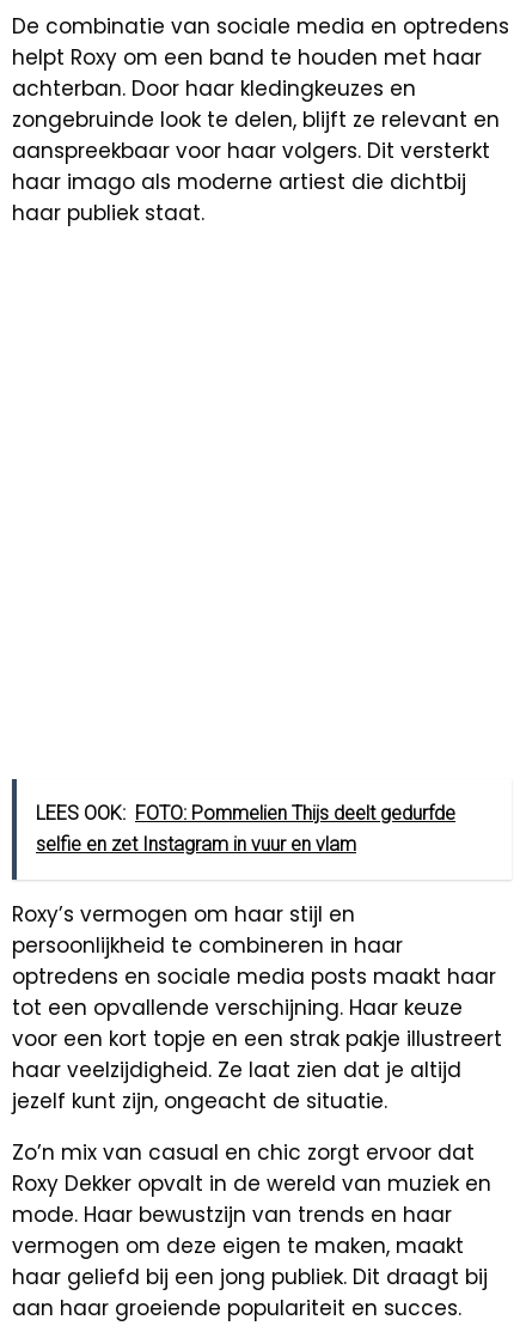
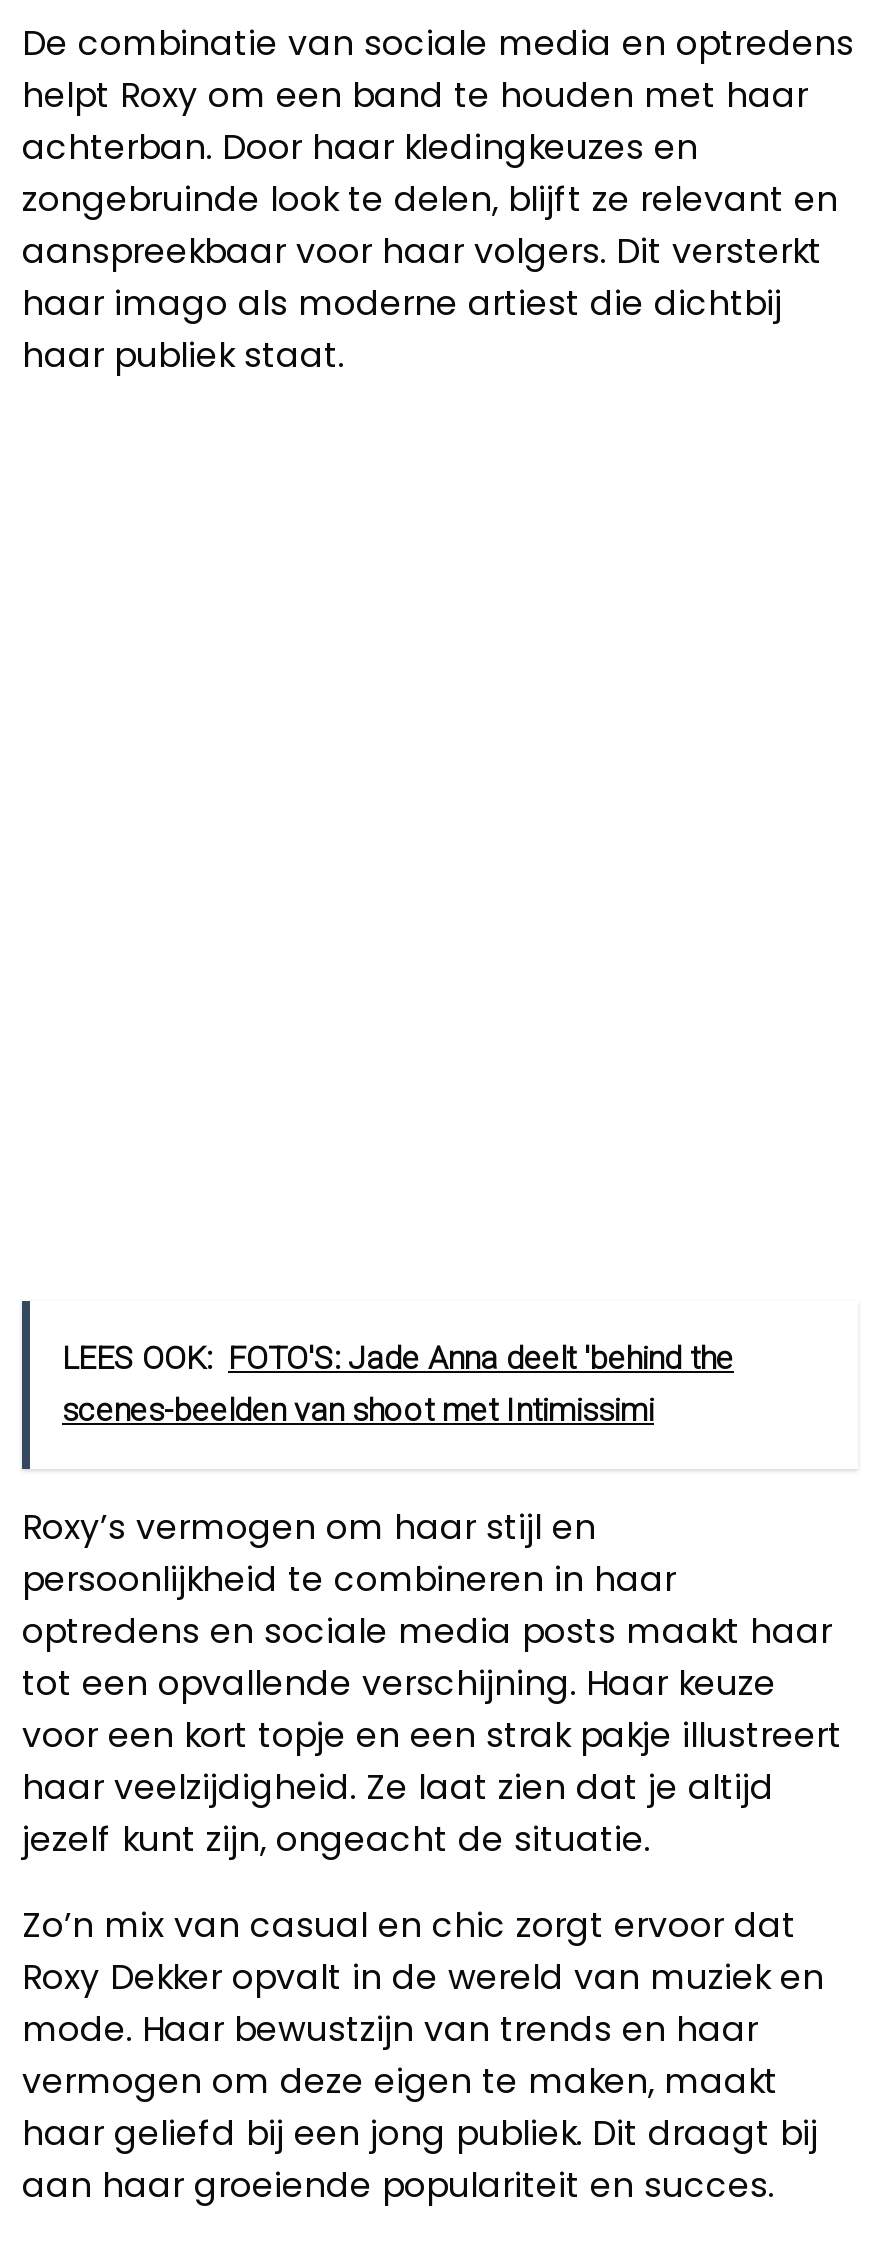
- LEES OOK: FOTO: Pommelien Thijs deelt gedurfde
- selfie en zet Instagram in vuur en vlam
+ LEES OOK: FOTO'S: Jade Anna deelt 'behind the
+ scenes-beelden van shoot met Intimissimi
